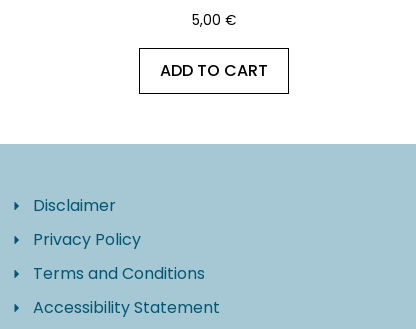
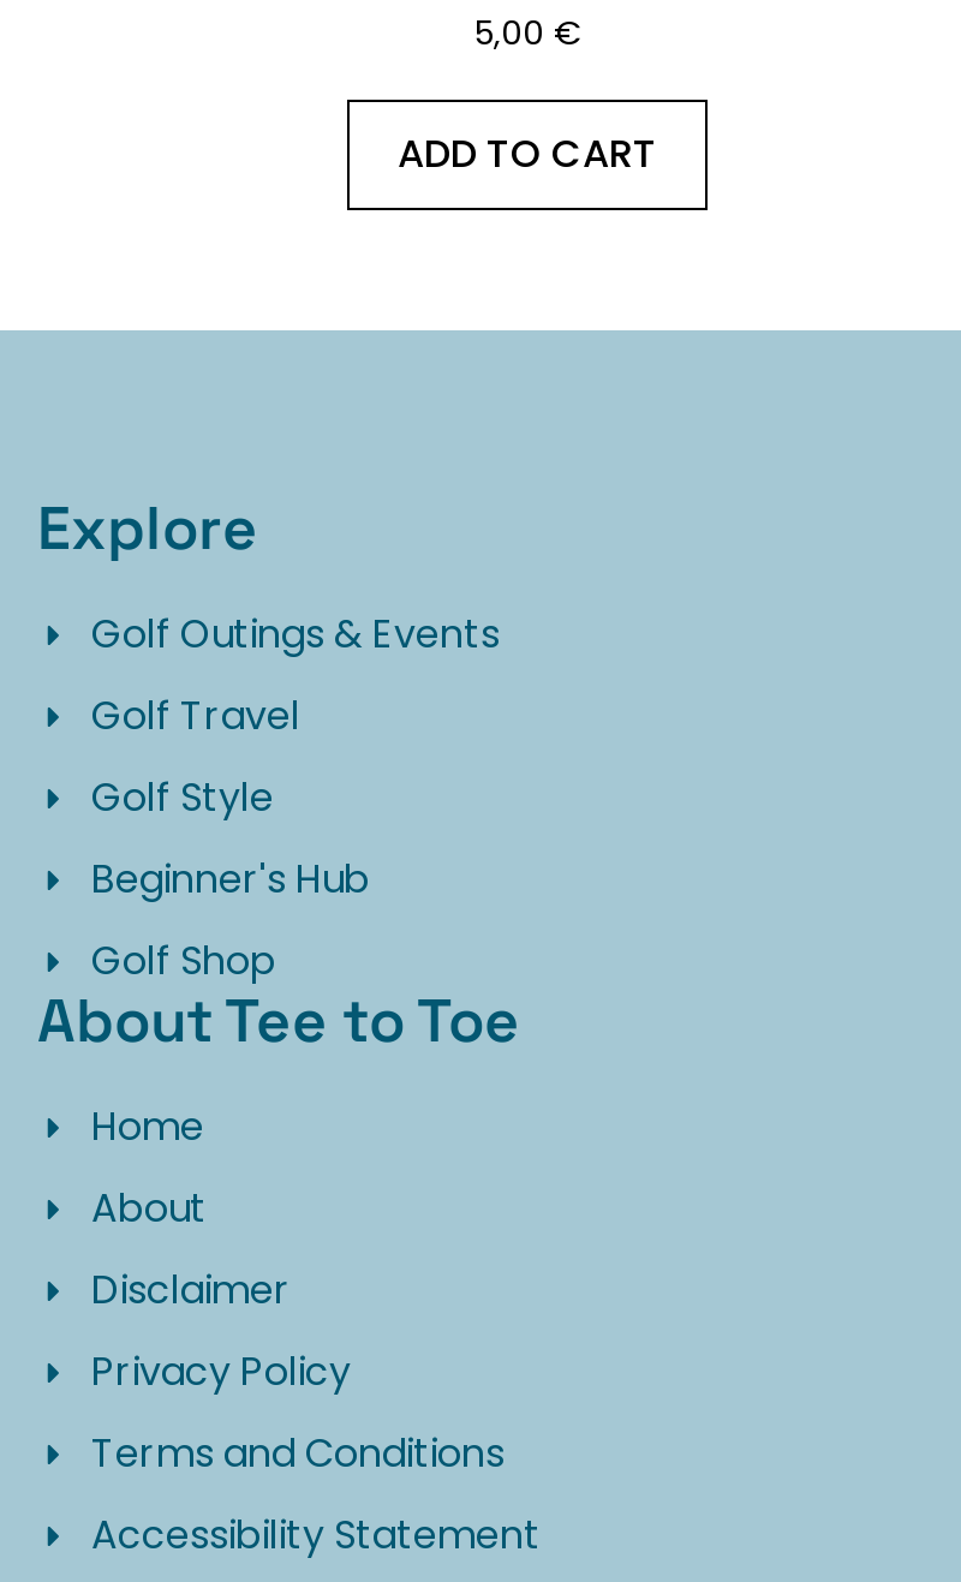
+ Explore
+ Golf Outings & Events
+ Golf Travel
+ Golf Style
+ Beginner's Hub
+ Golf Shop
+ About Tee to Toe
+ Home
+ About
